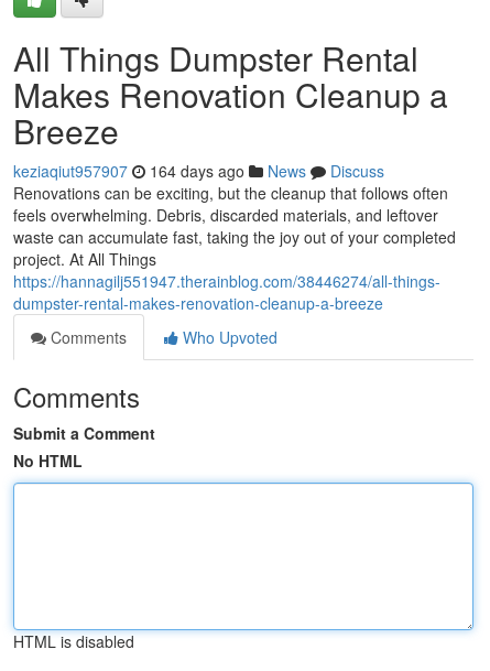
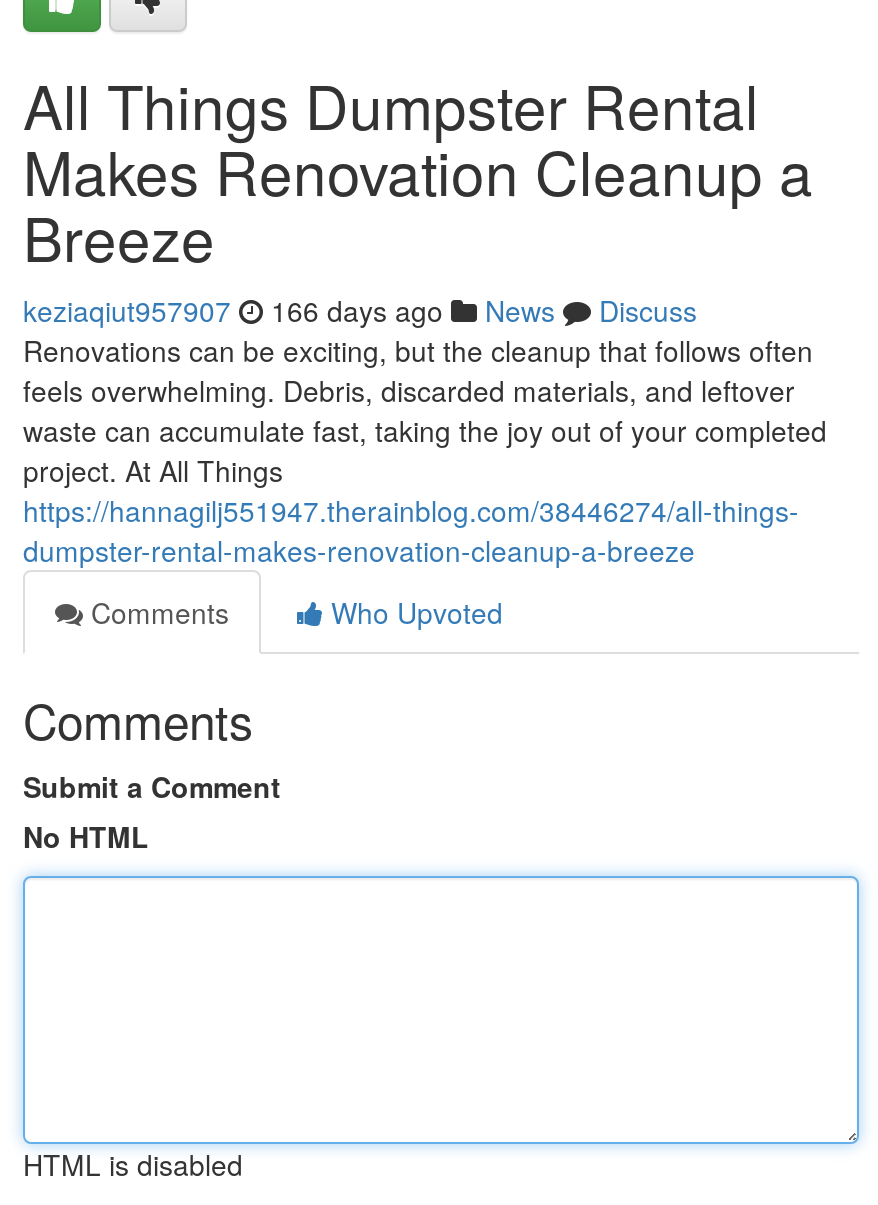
- keziaqiut957907 164 days ago News Discuss
+ keziaqiut957907 166 days ago News Discuss
